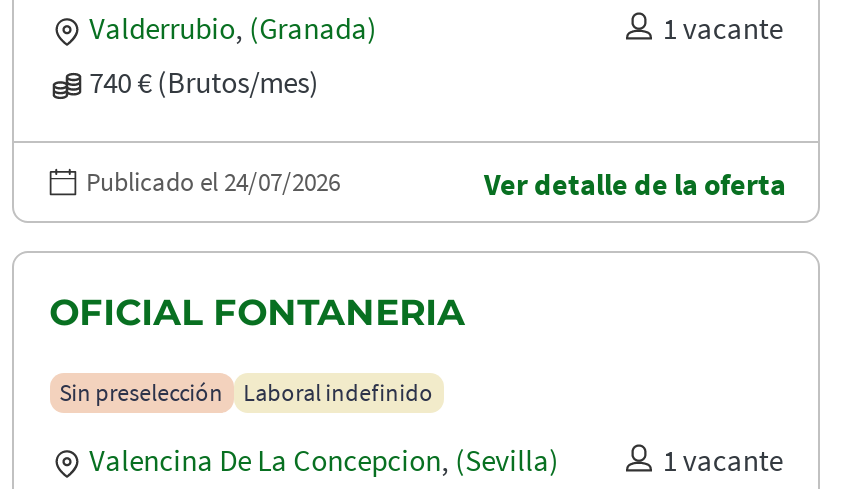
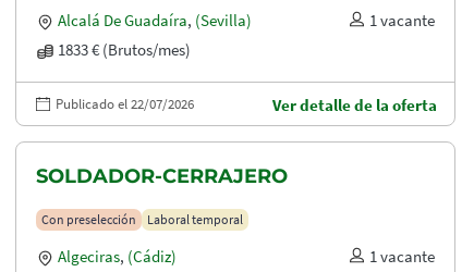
- Valderrubio, (Granada)
+ Alcalá De Guadaíra, (Sevilla)

- 740 € (Brutos/mes)
+ 1833 € (Brutos/mes)

- Publicado el 24/07/2026
+ Publicado el 22/07/2026

- OFICIAL FONTANERIA
+ SOLDADOR-CERRAJERO

- Sin preselección
- Laboral indefinido
+ Con preselección
+ Laboral temporal

- Valencina De La Concepcion, (Sevilla)
+ Algeciras, (Cádiz)
